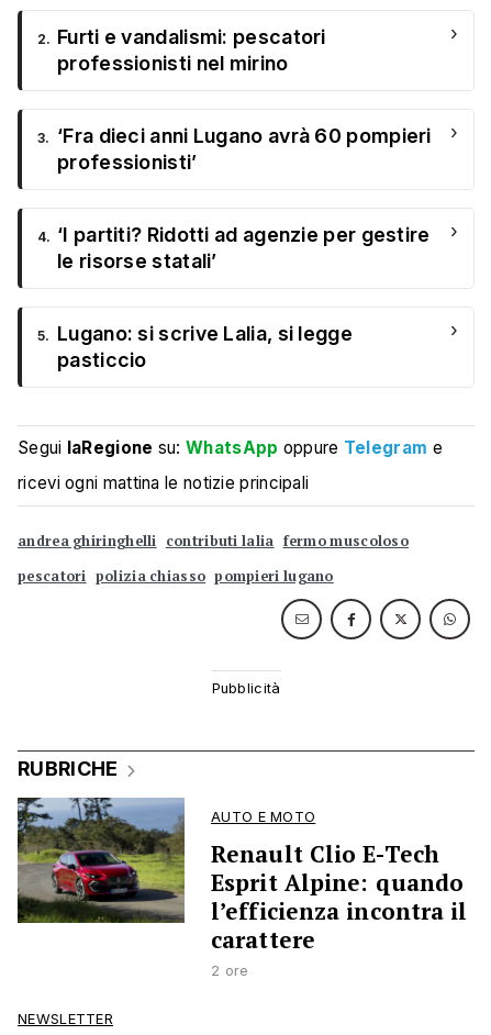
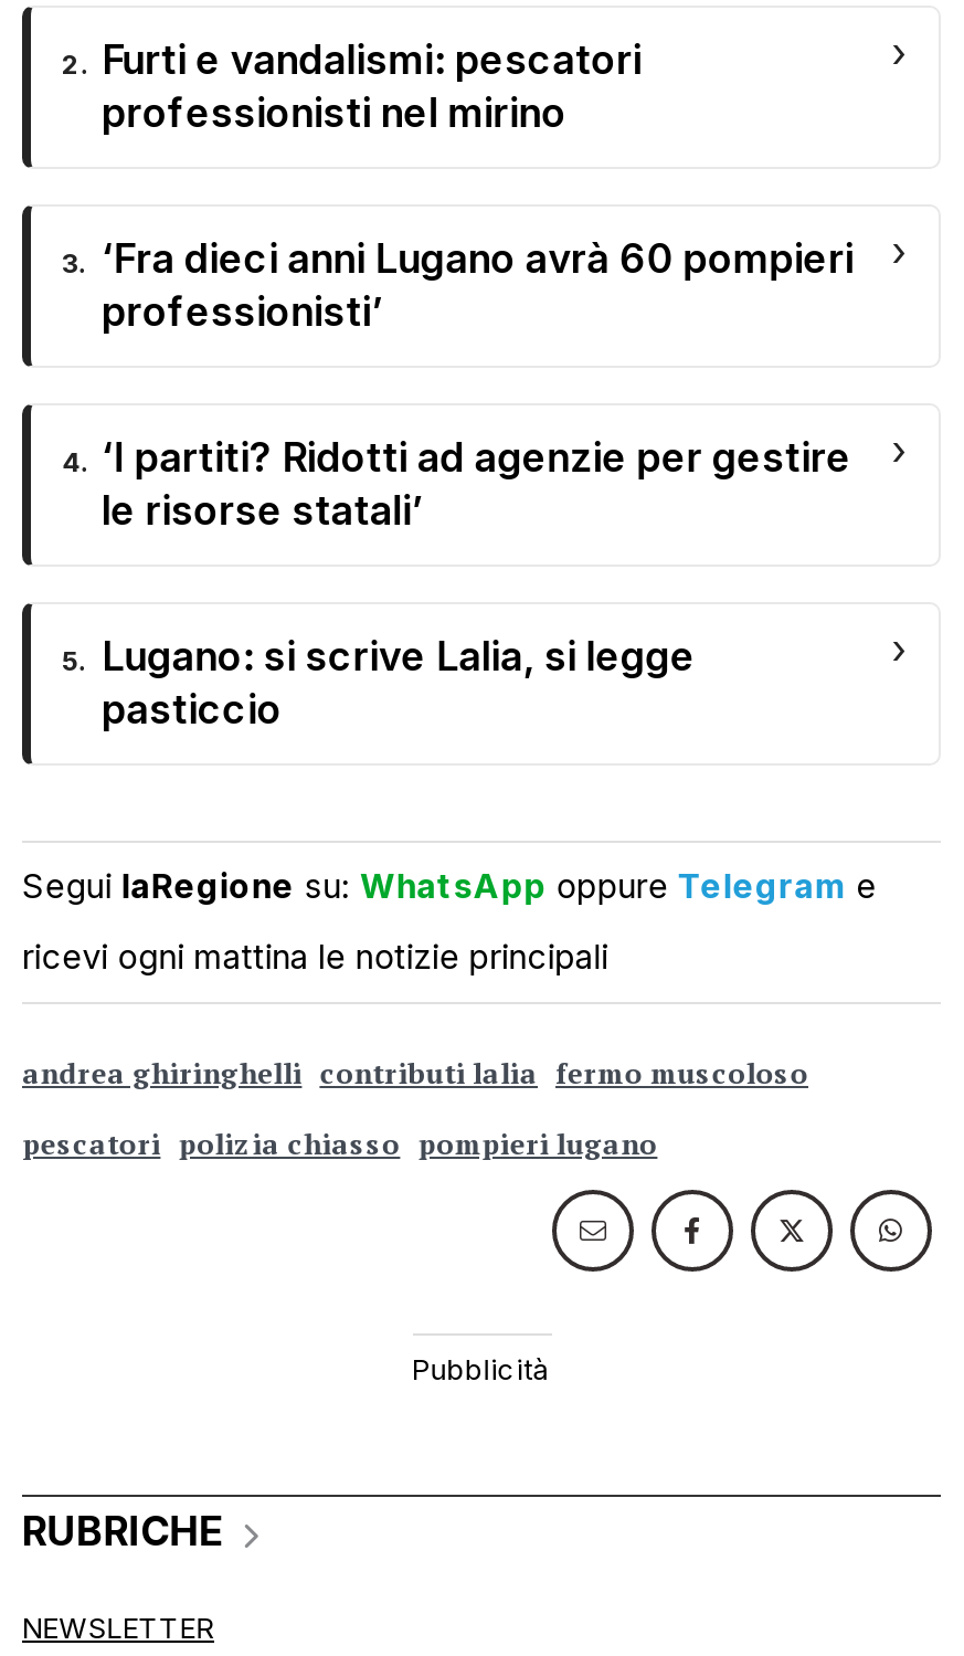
- [image]
- AUTO E MOTO
- Renault Clio E-Tech
- Esprit Alpine: quando
- l’efficienza incontra il
- carattere
- 2 ore
